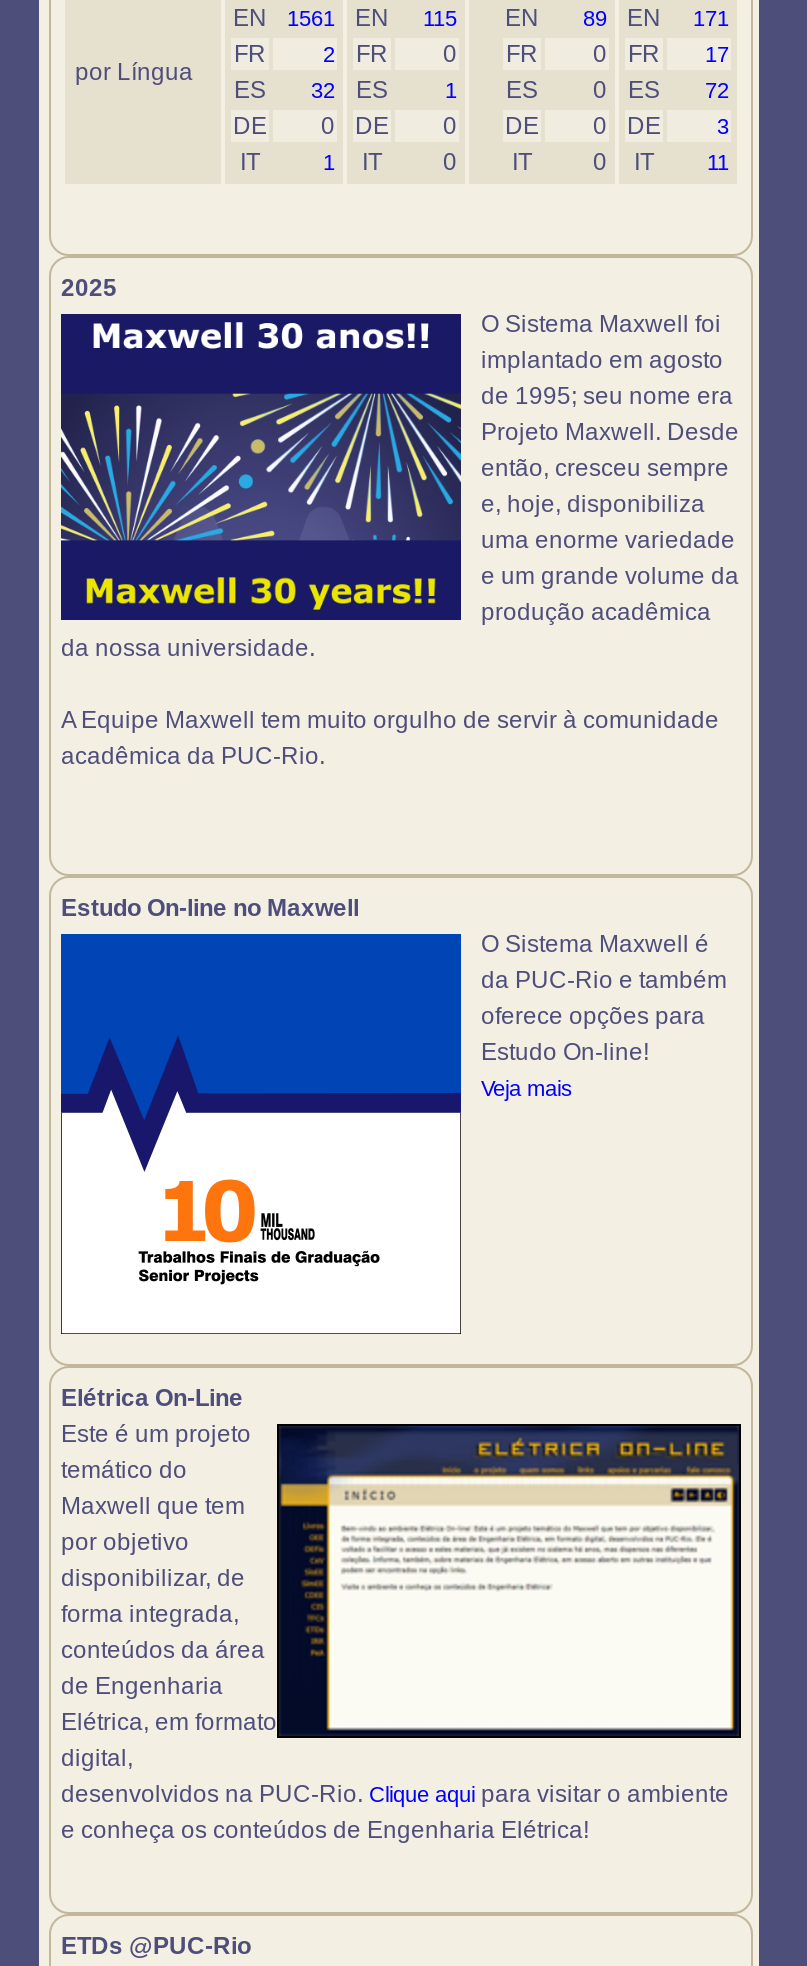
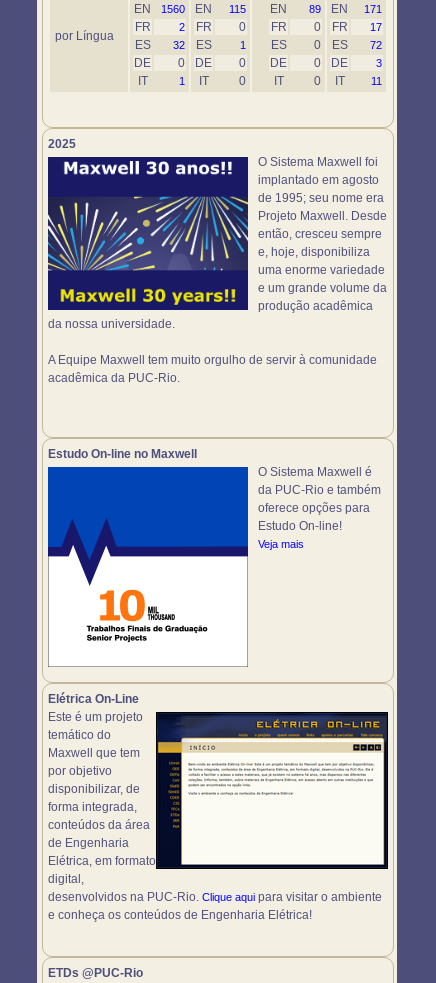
- EN 1561 EN 115 EN 89 EN 171
+ EN 1560 EN 115 EN 89 EN 171
